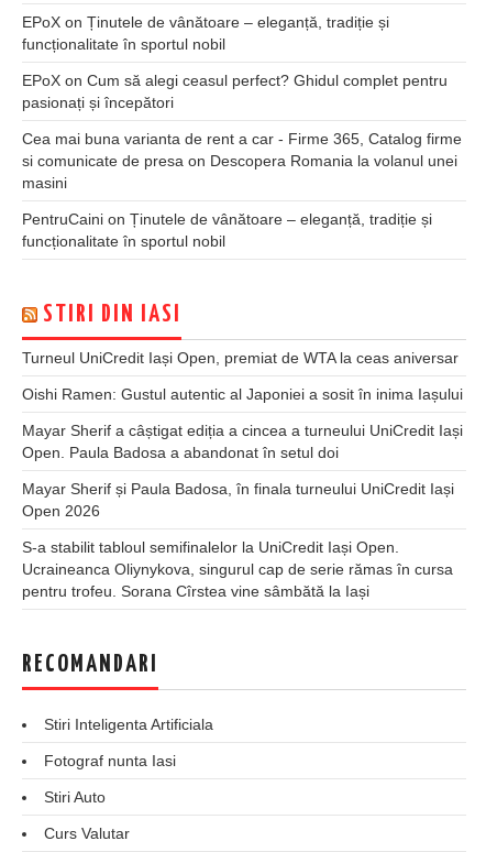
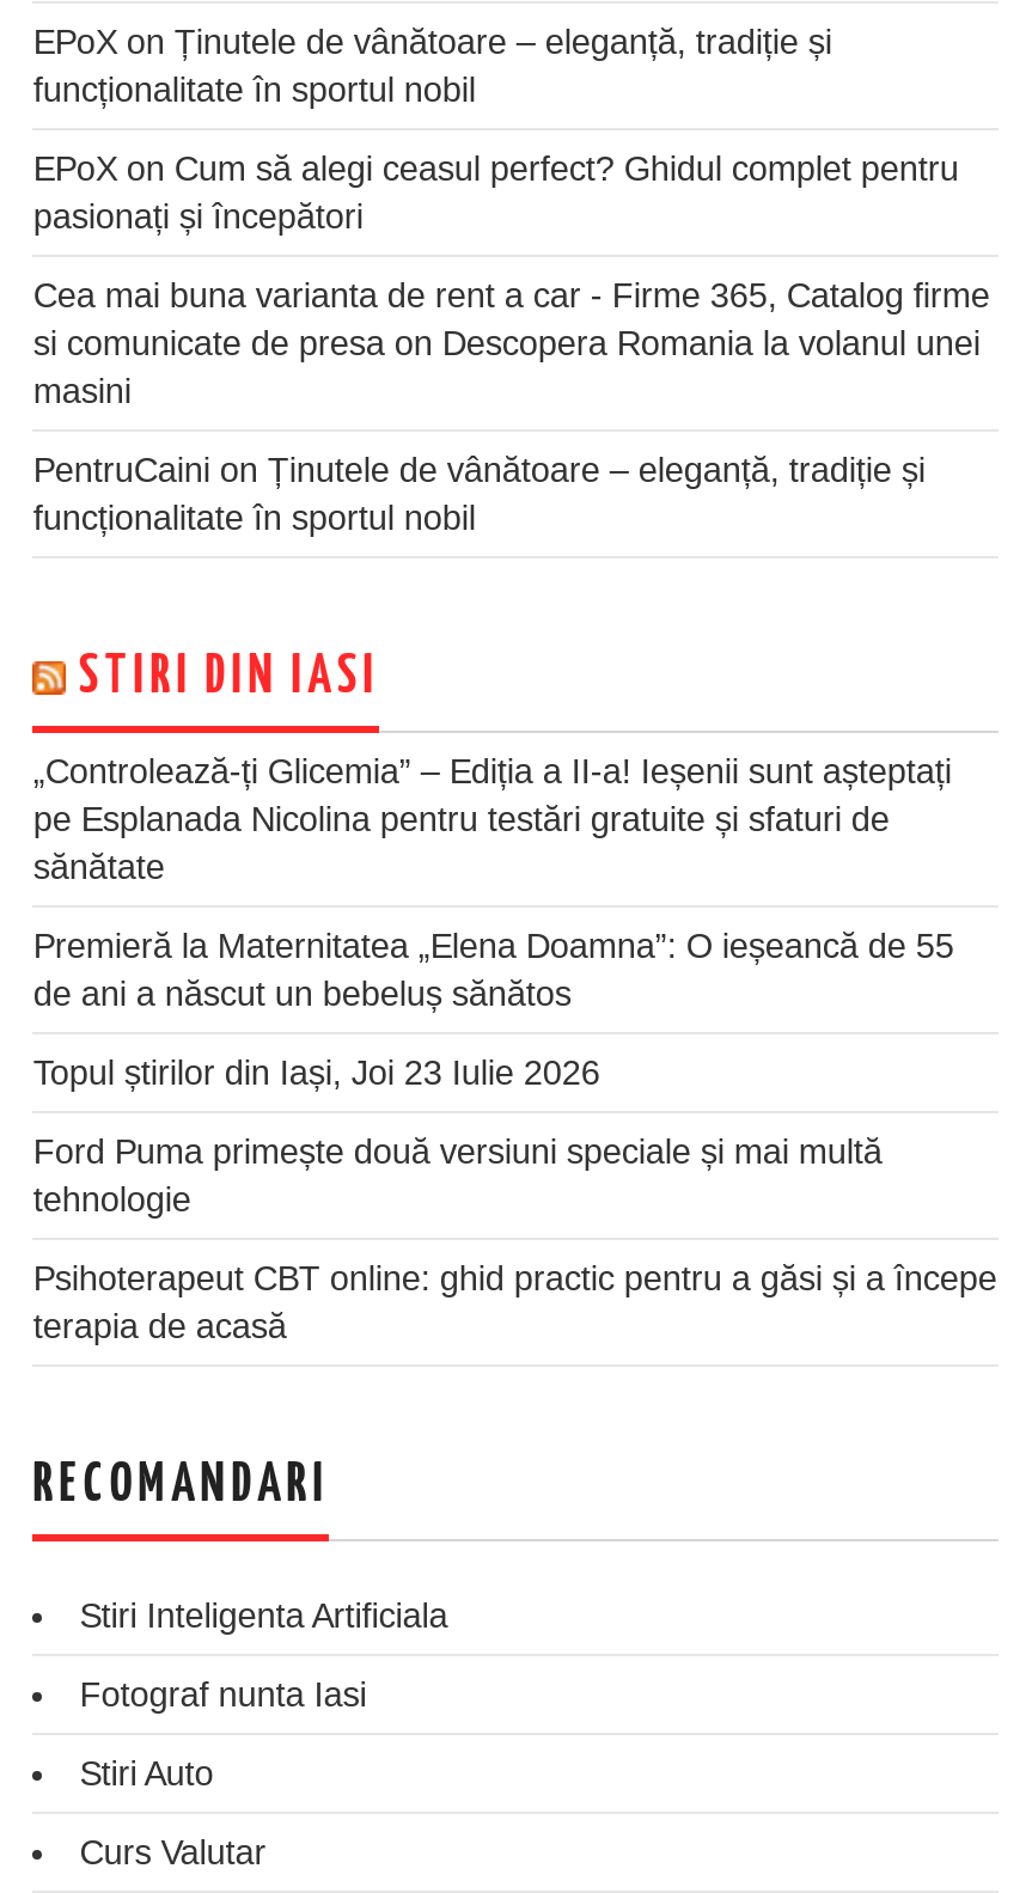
- Turneul UniCredit Iași Open, premiat de WTA la ceas aniversar
+ „Controlează-ți Glicemia” – Ediția a II-a! Ieșenii sunt așteptați
+ pe Esplanada Nicolina pentru testări gratuite și sfaturi de
+ sănătate

- Oishi Ramen: Gustul autentic al Japoniei a sosit în inima Iașului
+ Premieră la Maternitatea „Elena Doamna”: O ieșeancă de 55
+ de ani a născut un bebeluș sănătos

- Mayar Sherif a câștigat ediția a cincea a turneului UniCredit Iași
- Open. Paula Badosa a abandonat în setul doi
+ Topul știrilor din Iași, Joi 23 Iulie 2026

- Mayar Sherif și Paula Badosa, în finala turneului UniCredit Iași
- Open 2026
+ Ford Puma primește două versiuni speciale și mai multă
+ tehnologie

- S-a stabilit tabloul semifinalelor la UniCredit Iași Open.
- Ucraineanca Oliynykova, singurul cap de serie rămas în cursa
- pentru trofeu. Sorana Cîrstea vine sâmbătă la Iași
+ Psihoterapeut CBT online: ghid practic pentru a găsi și a începe
+ terapia de acasă
